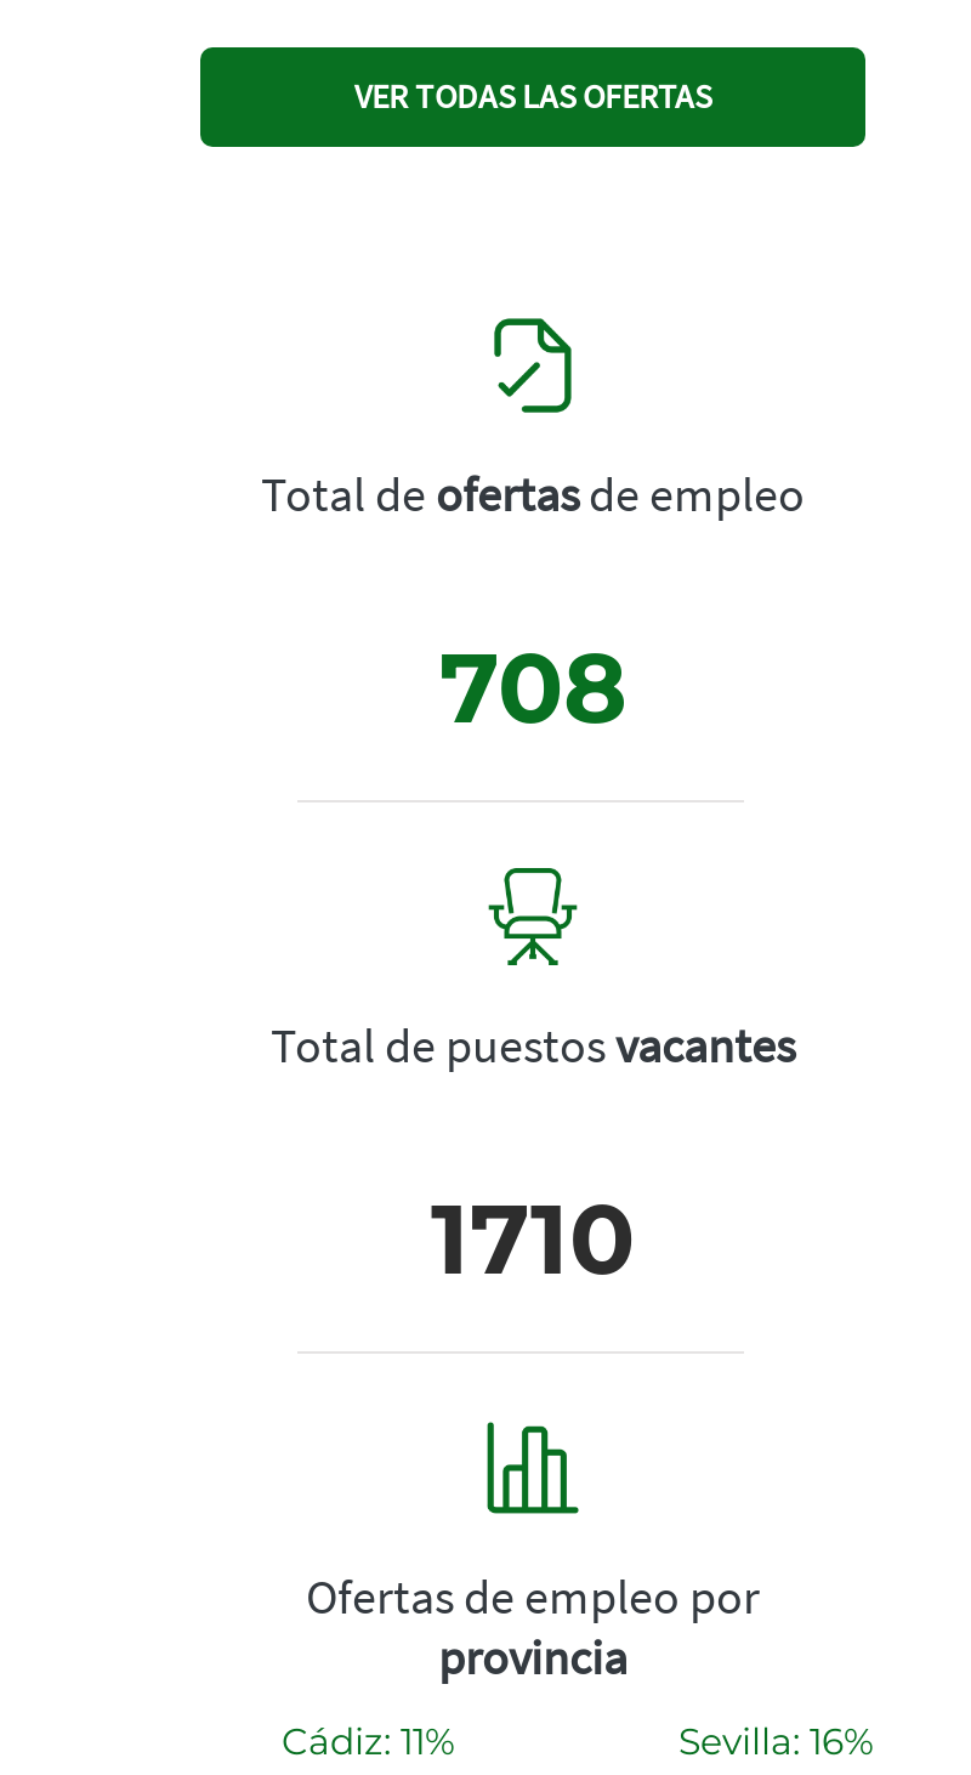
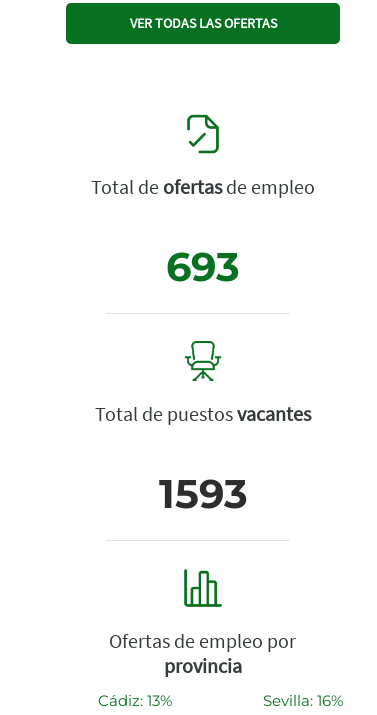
- 708
+ 693

- 1710
+ 1593

- Cádiz: 11%
+ Cádiz: 13%
